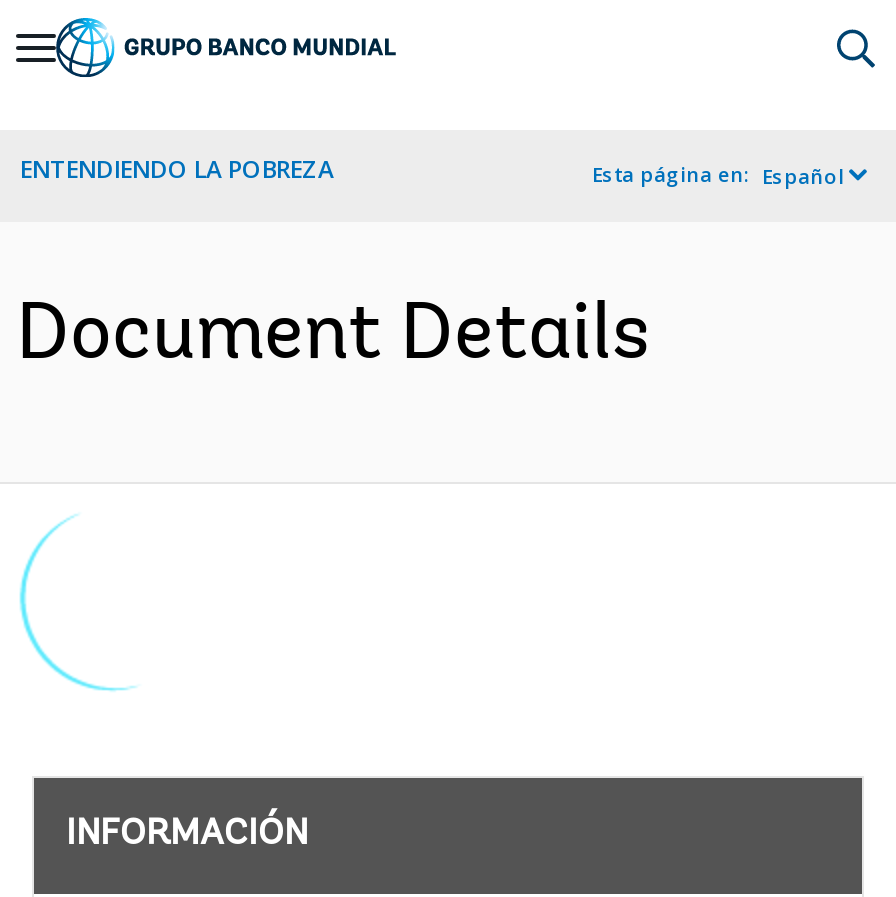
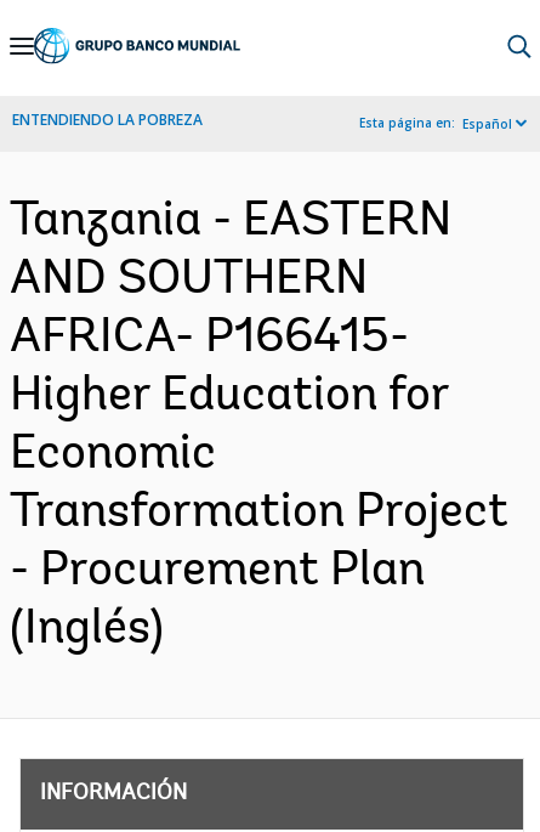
- Document Details
+ Tanzania - EASTERN
+ AND SOUTHERN
+ AFRICA- P166415-
+ Higher Education for
+ Economic
+ Transformation Project
+ - Procurement Plan
+ (Inglés)
